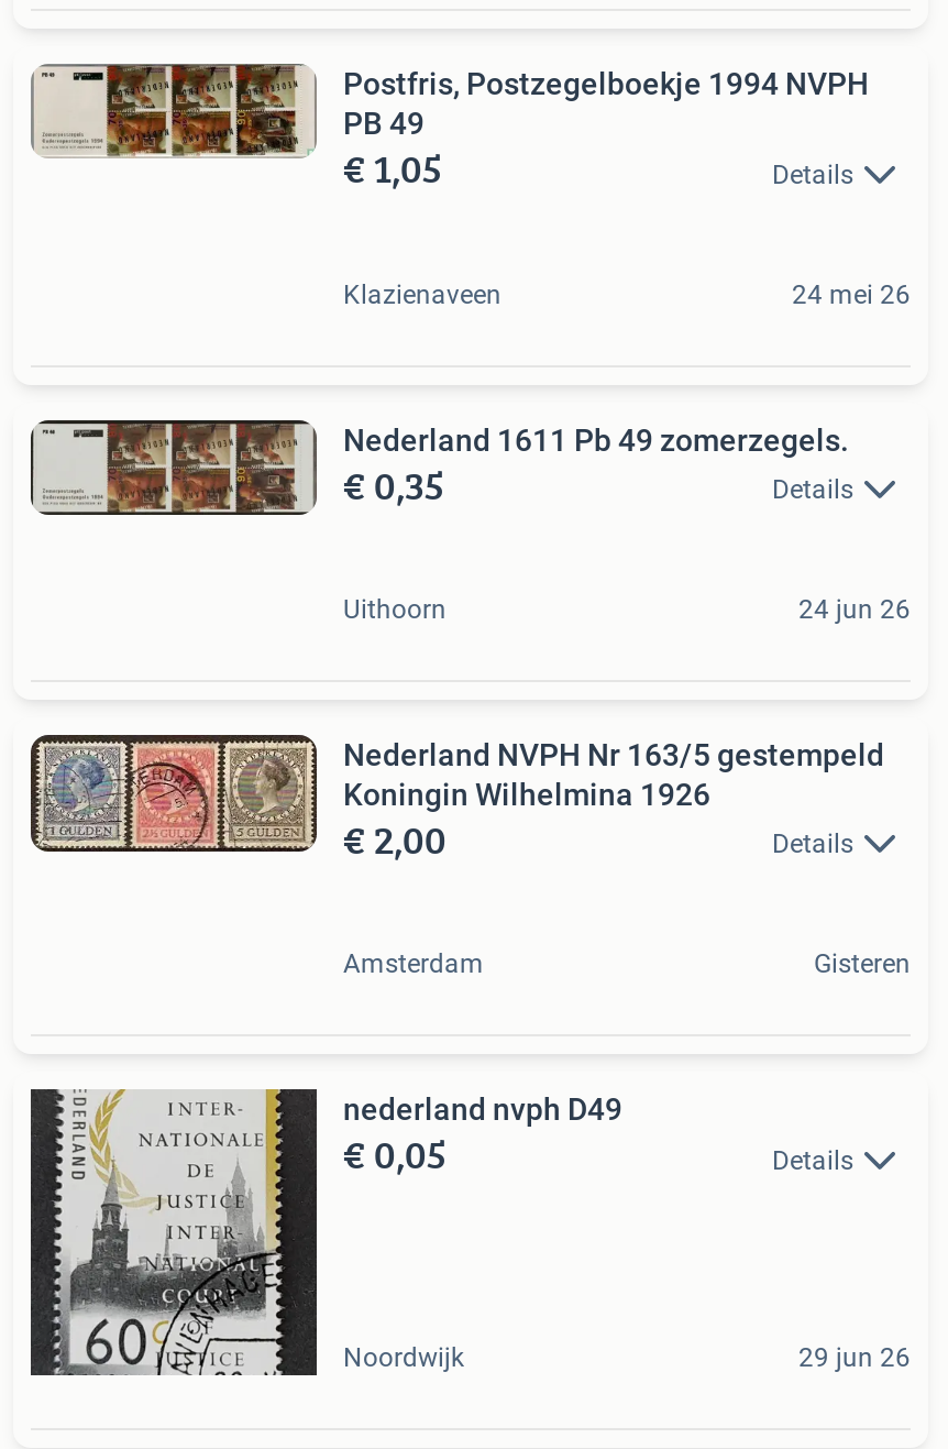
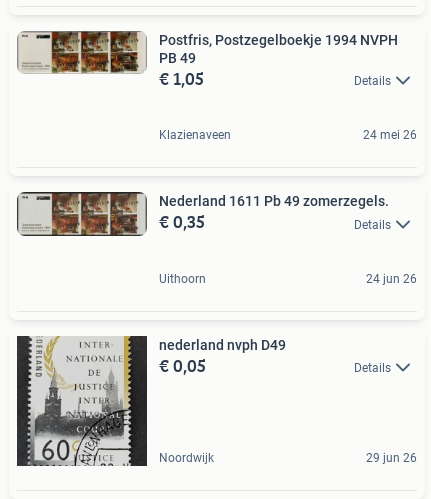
- [image]
- Nederland NVPH Nr 163/5 gestempeld
- Koningin Wilhelmina 1926
- € 2,00
- Details

- Amsterdam
- Gisteren
